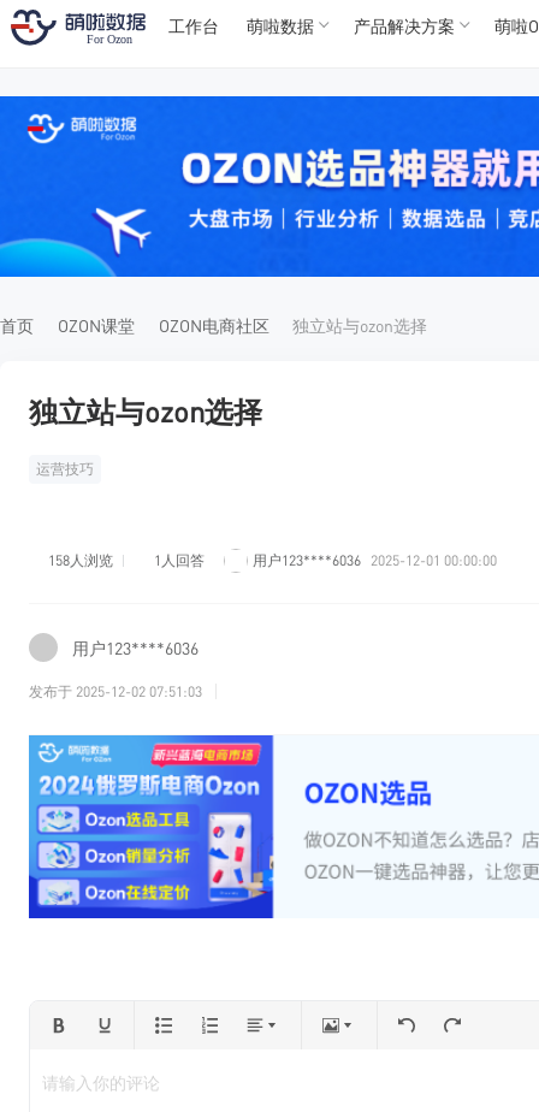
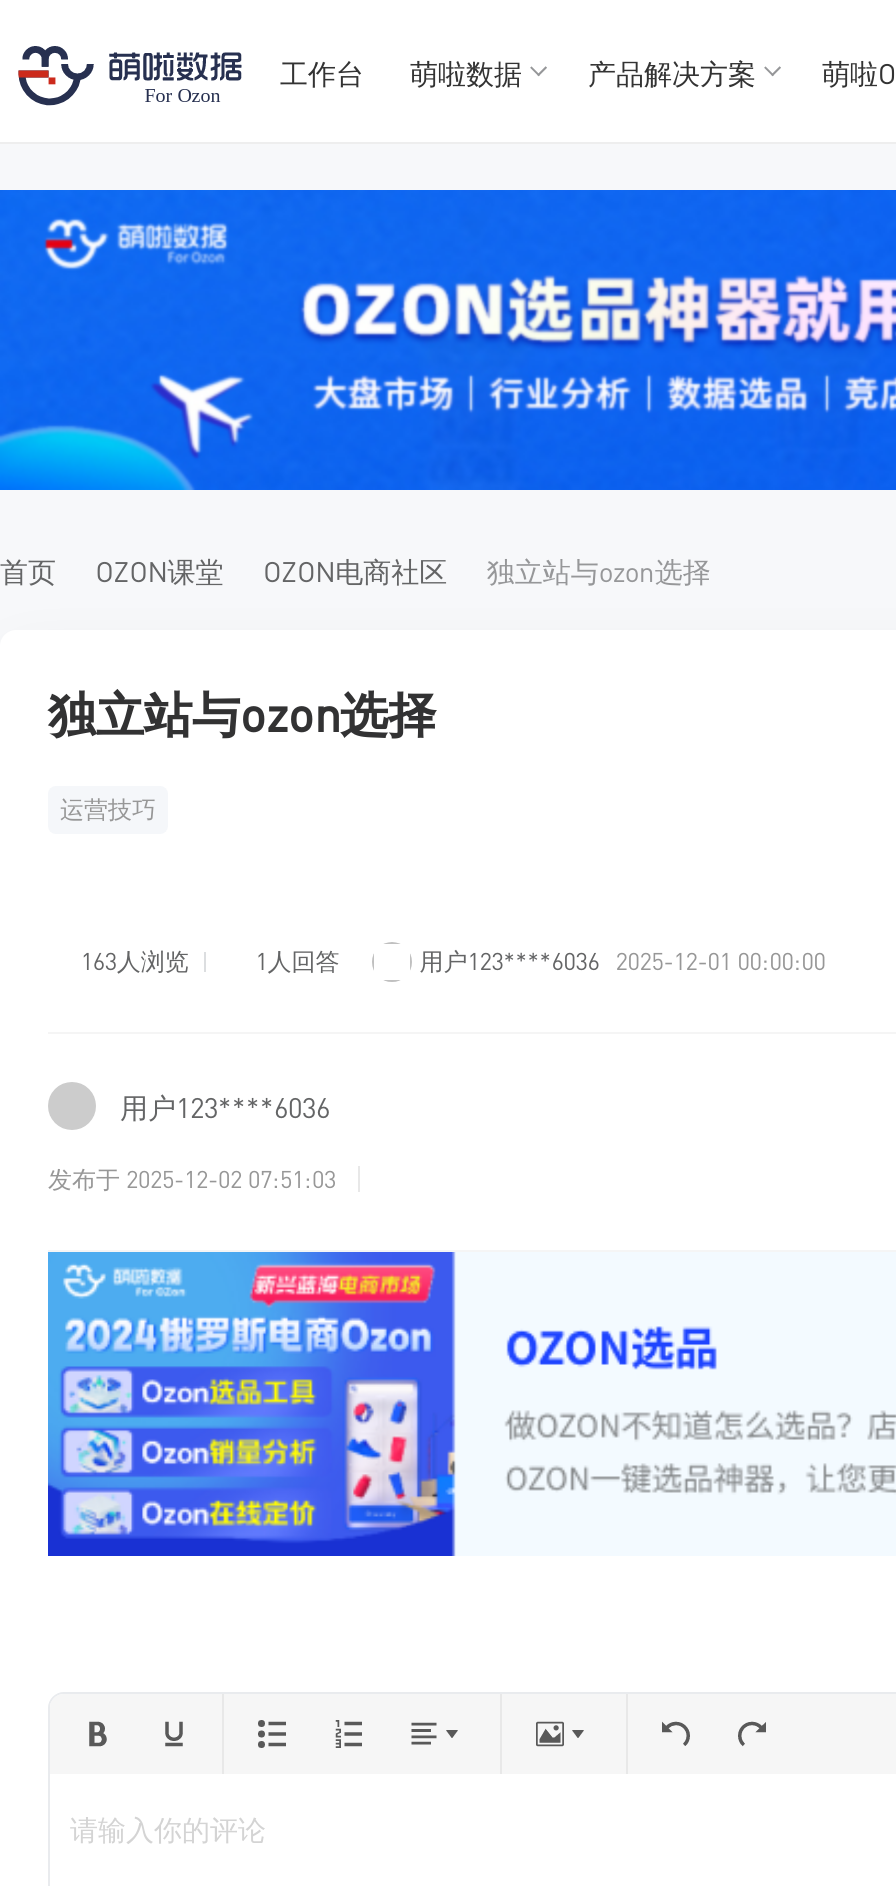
- 158人浏览
+ 163人浏览
